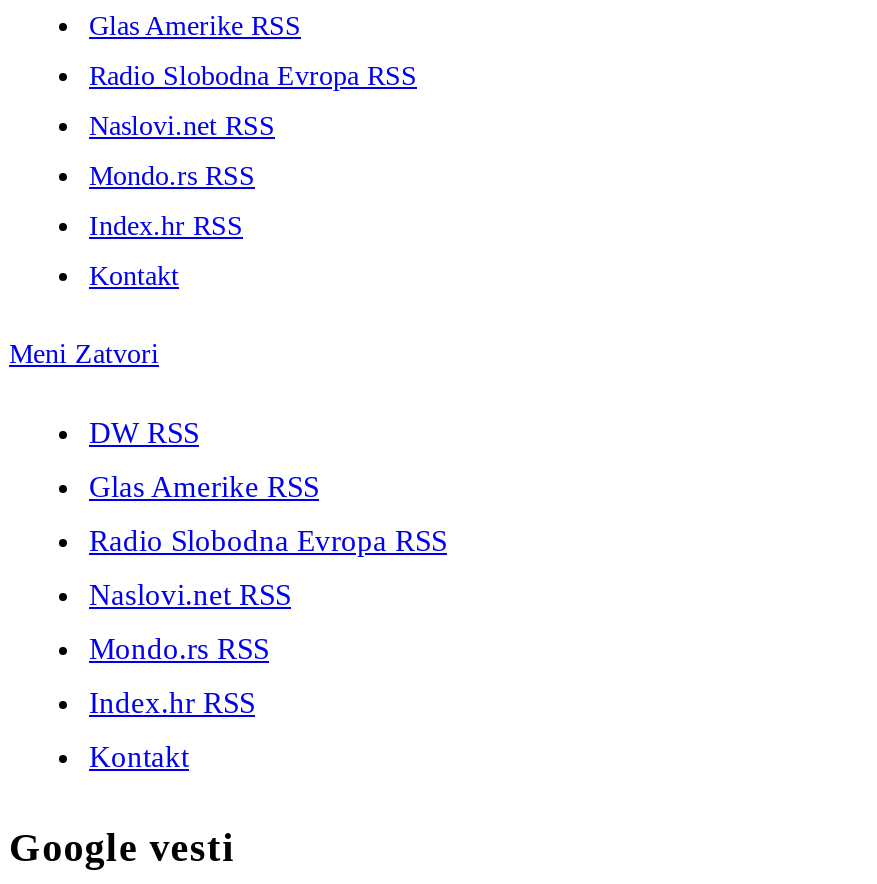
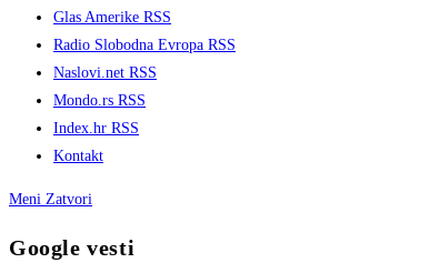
- DW RSS
- Glas Amerike RSS
- Radio Slobodna Evropa RSS
- Naslovi.net RSS
- Mondo.rs RSS
- Index.hr RSS
- Kontakt
